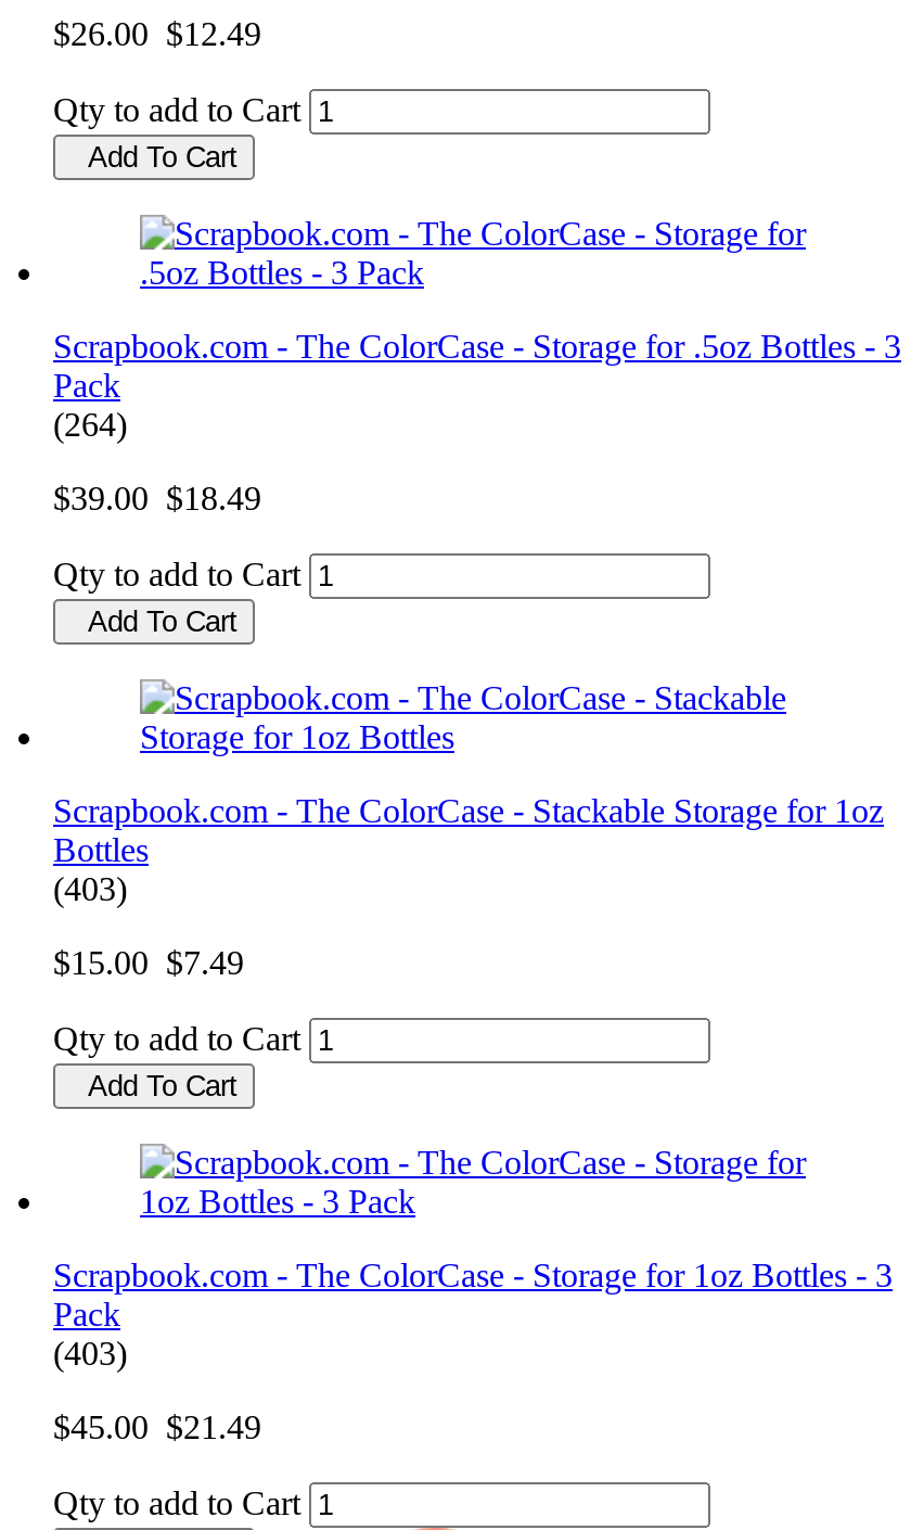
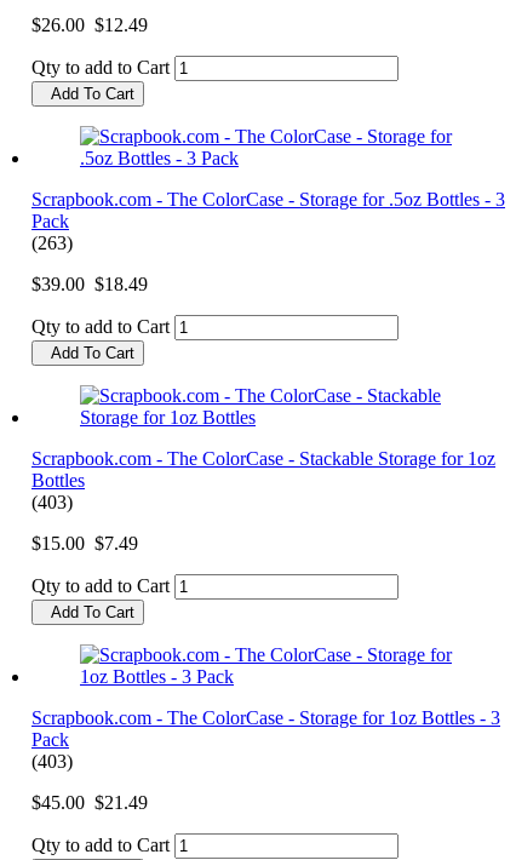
- (264)
+ (263)
